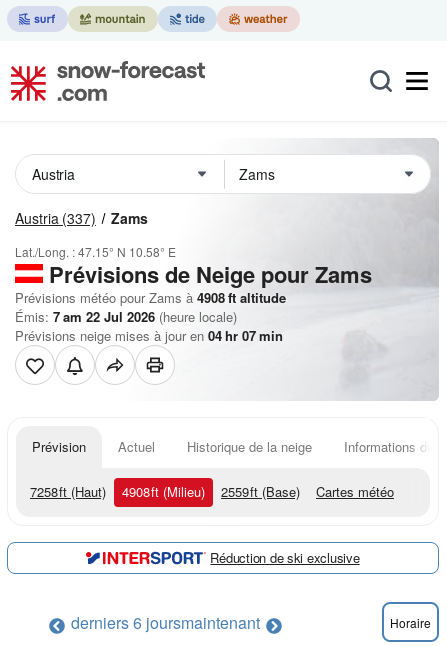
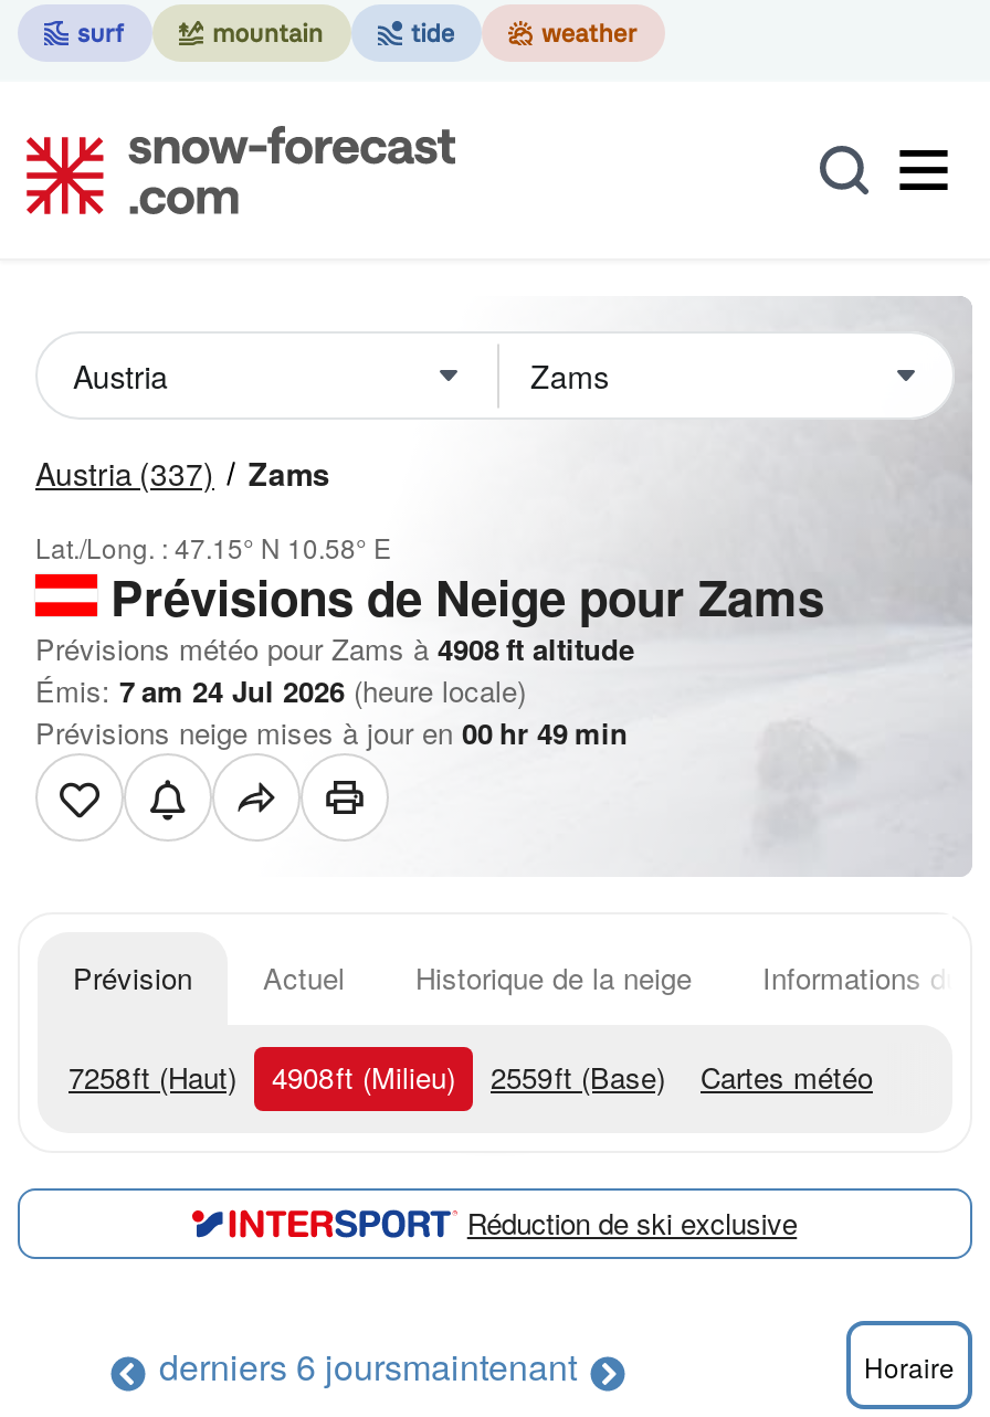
- Émis: 7 am 22 Jul 2026 (heure locale)
+ Émis: 7 am 24 Jul 2026 (heure locale)

- Prévisions neige mises à jour en 04 hr 07 min
+ Prévisions neige mises à jour en 00 hr 49 min
